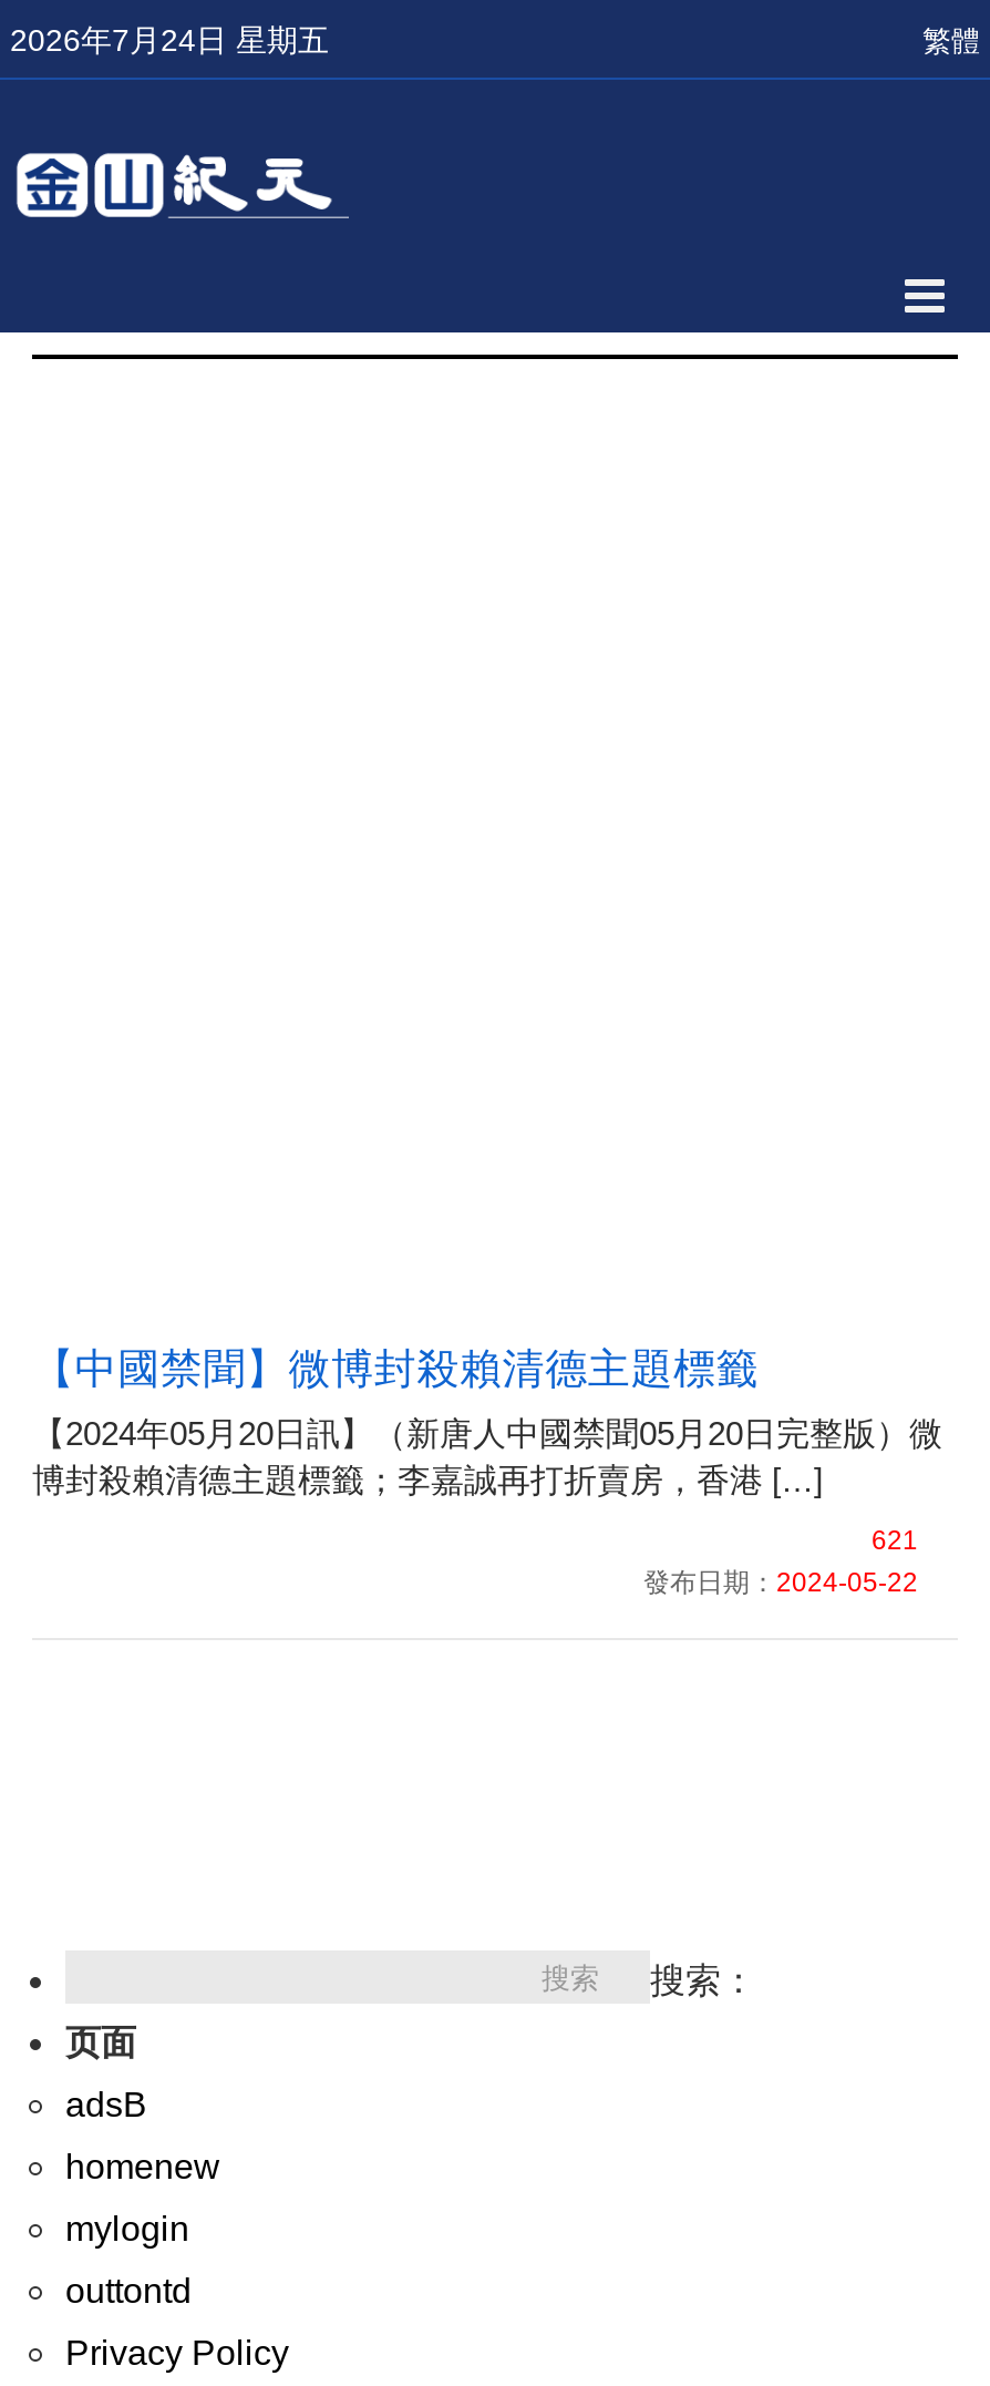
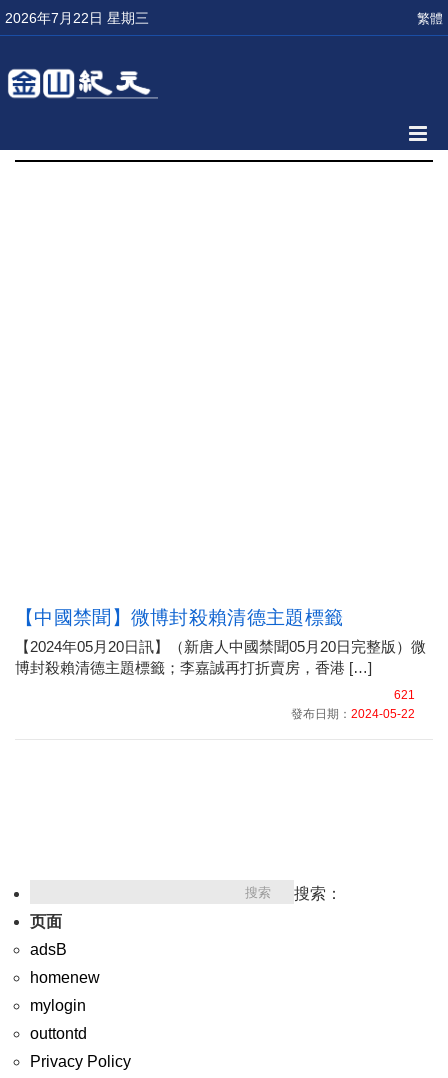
- 2026年7月24日 星期五
+ 2026年7月22日 星期三
